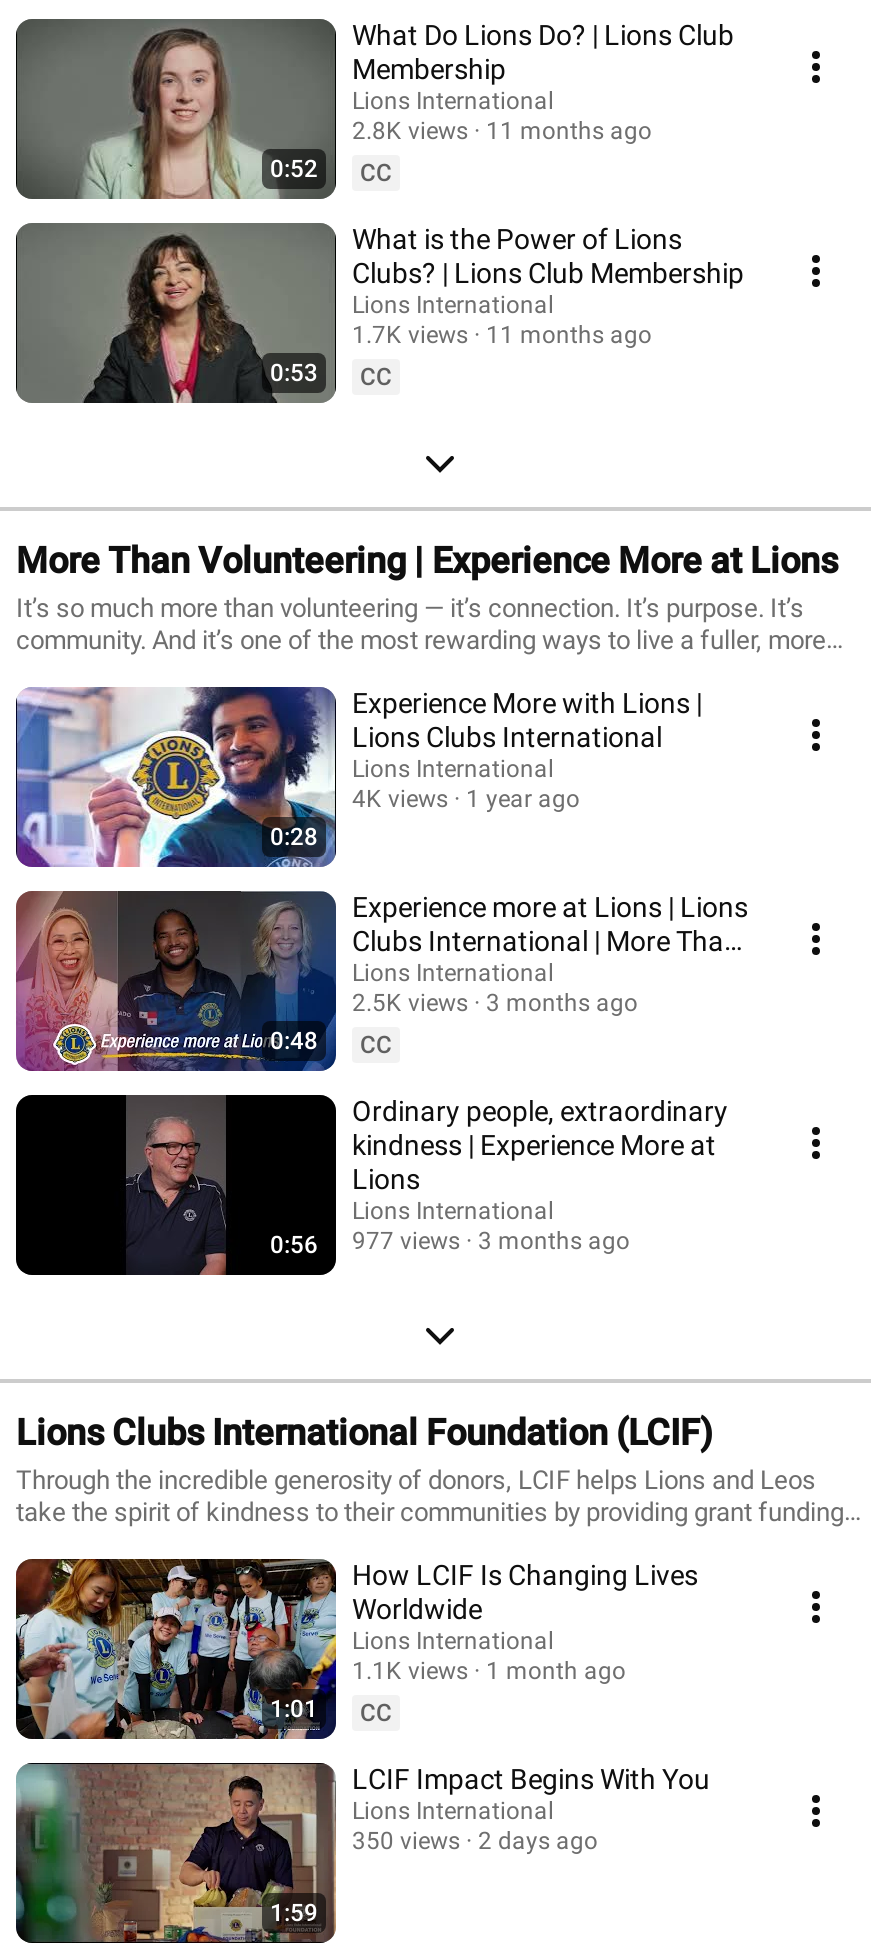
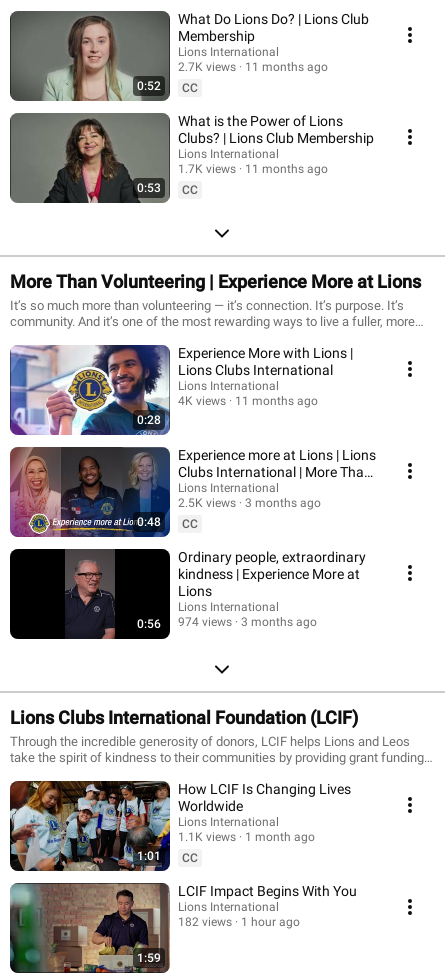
- 2.8K views 11 months ago
+ 2.7K views 11 months ago

- 4K views 1 year ago
+ 4K views 11 months ago

- 0:56 977 views 3 months ago
+ 0:56 974 views 3 months ago

- 350 views
+ 182 views

- 2 days ago
+ 1 hour ago
